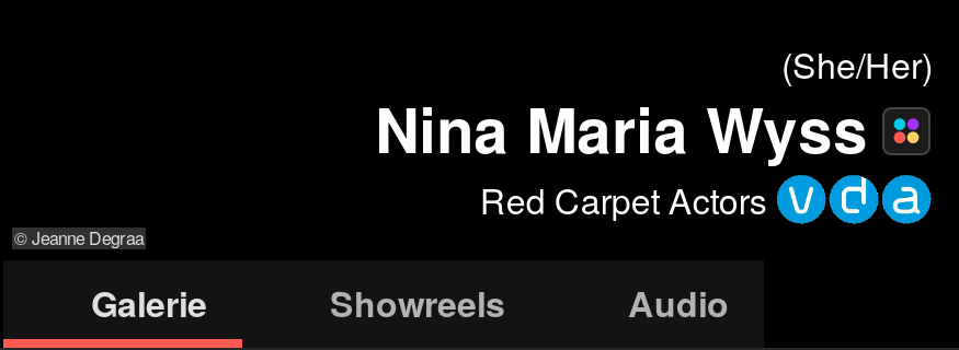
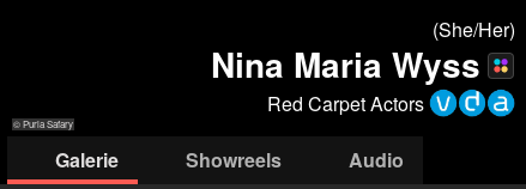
- © Jeanne Degraa
+ © Puria Safary
